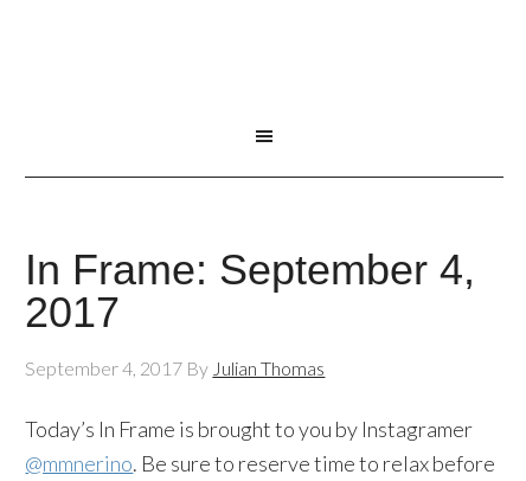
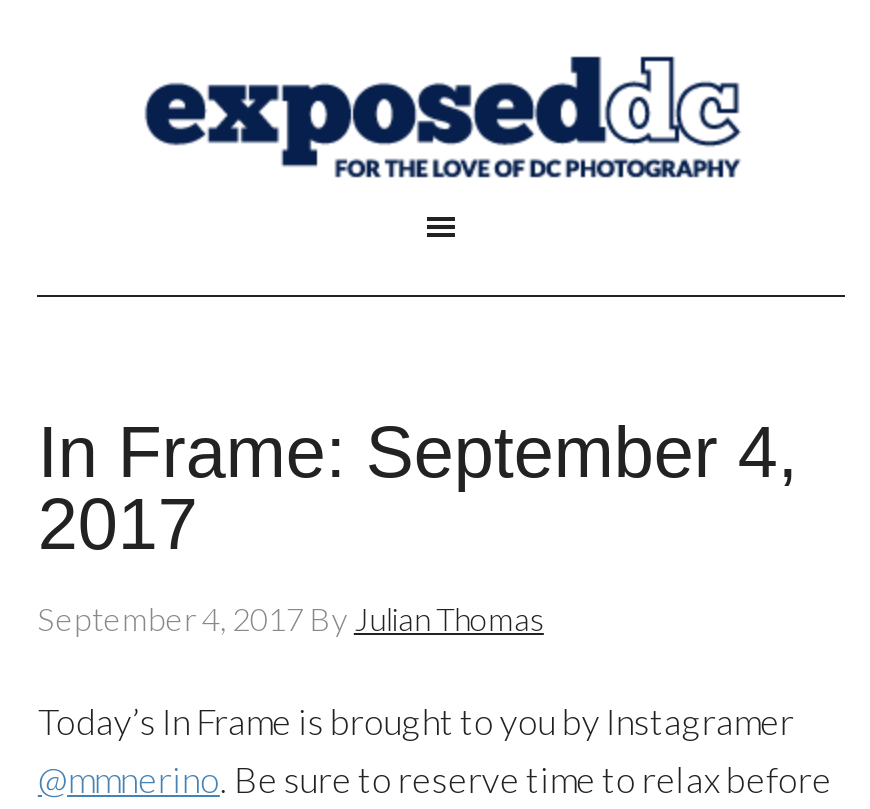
+ [image]
